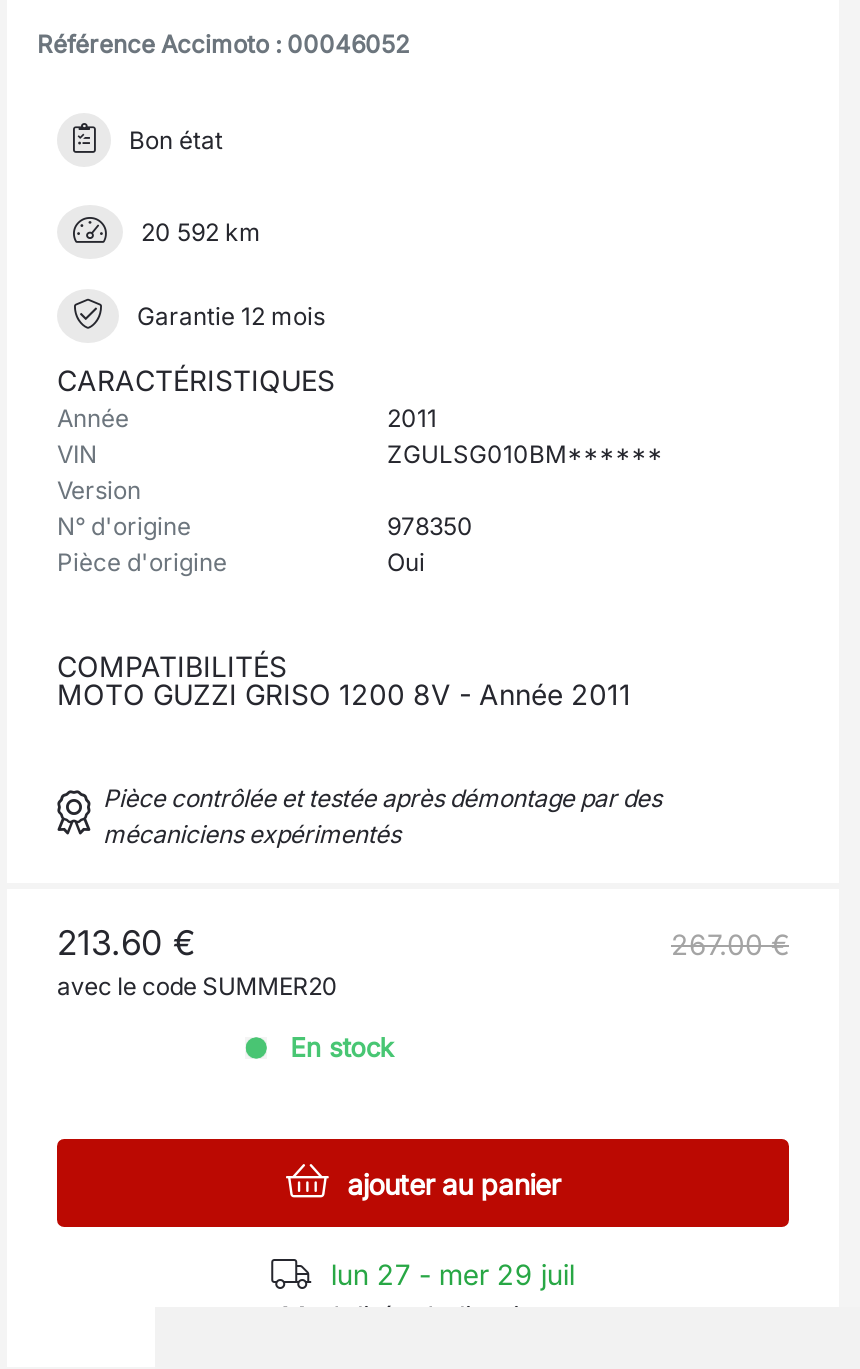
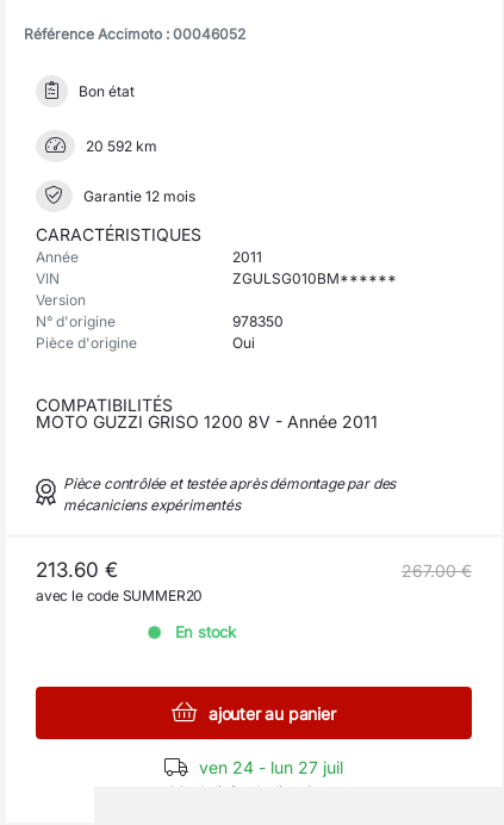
- lun 27 - mer 29 juil
+ ven 24 - lun 27 juil
